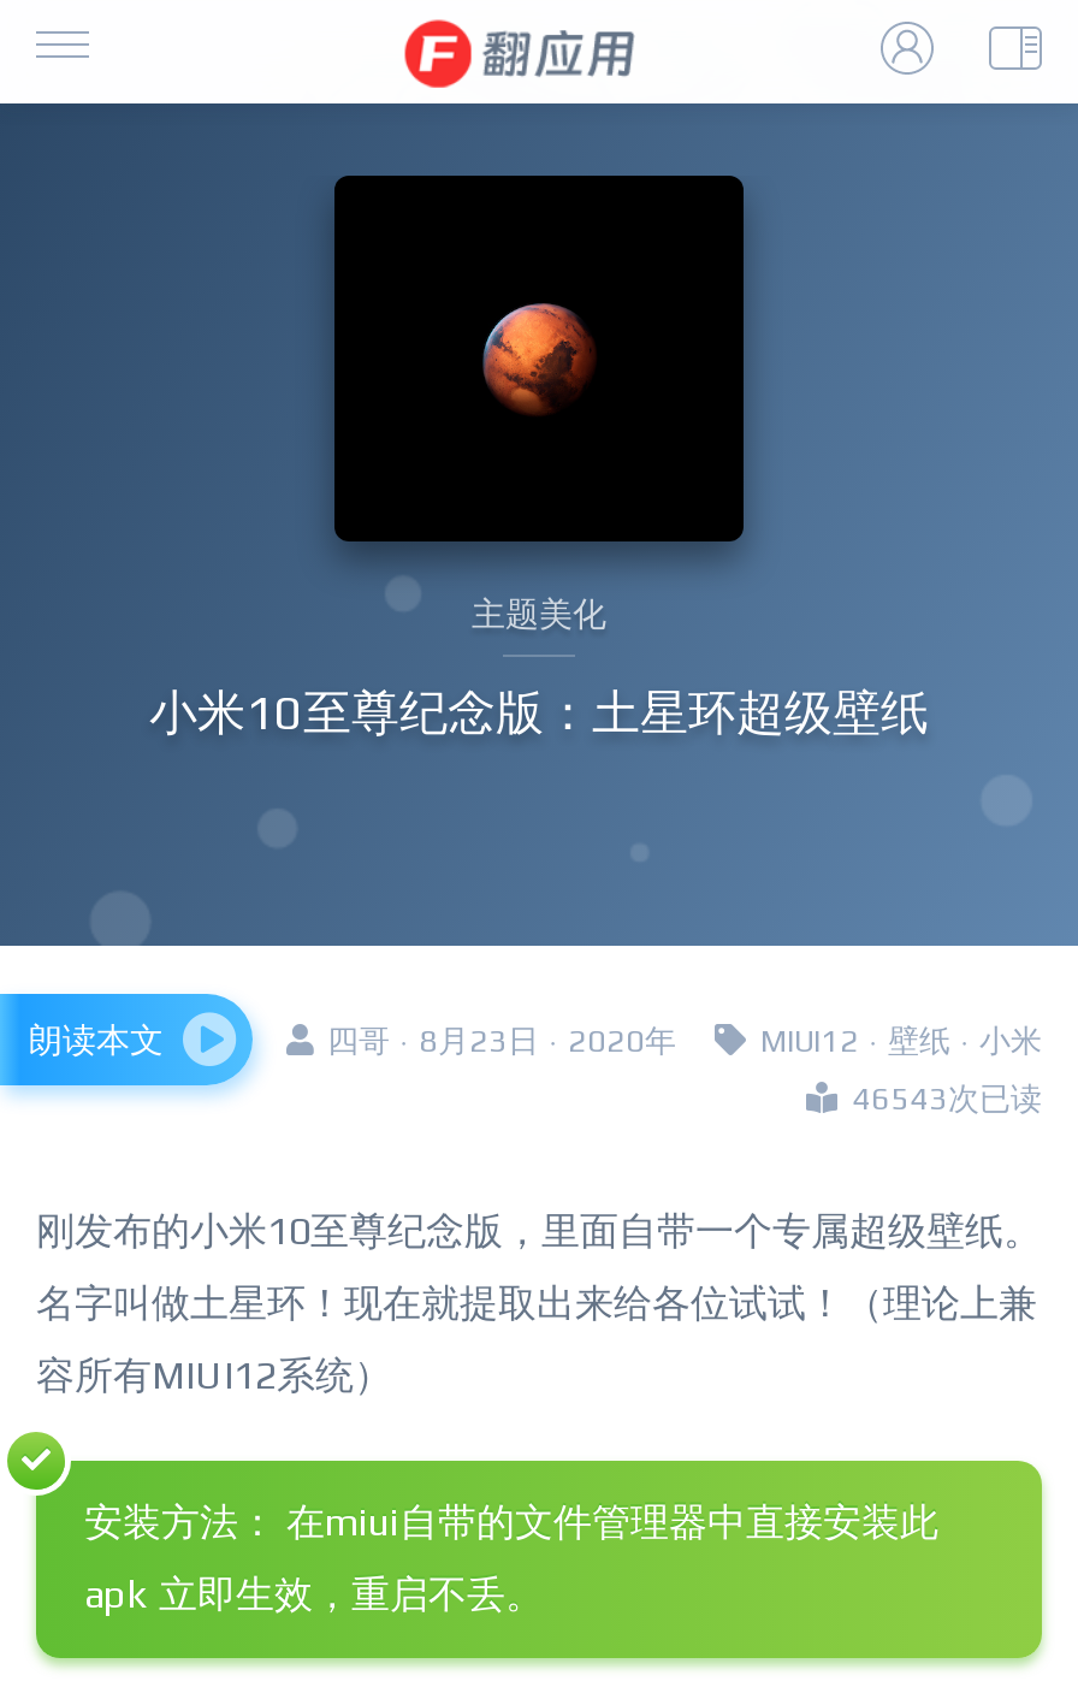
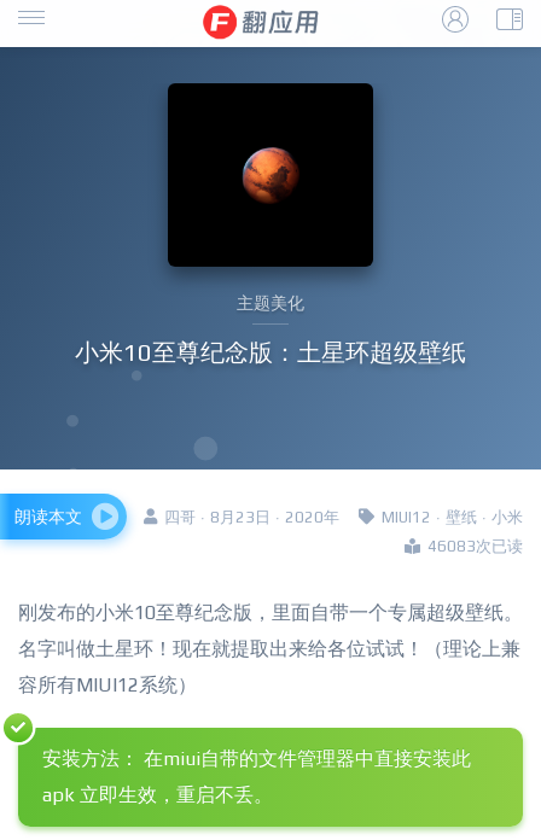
- 46543次已读
+ 46083次已读
